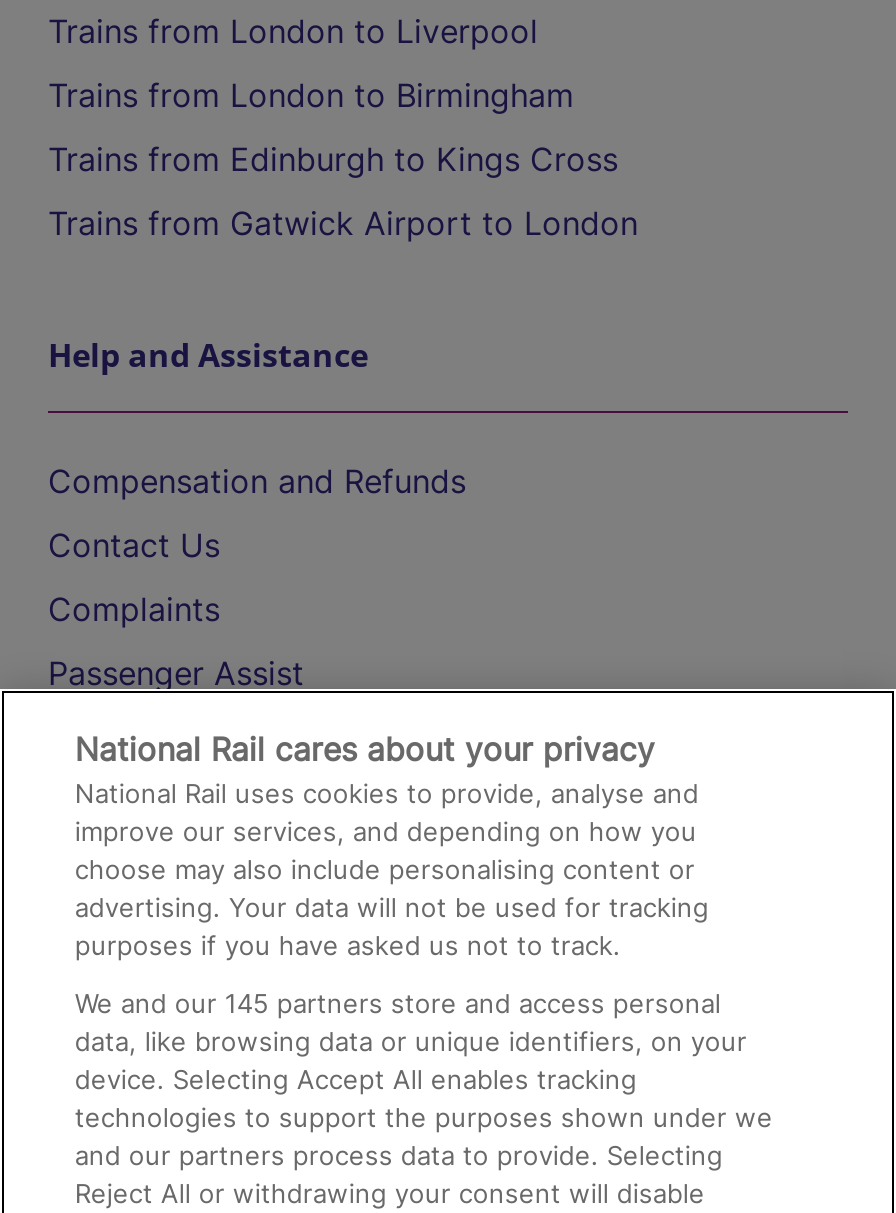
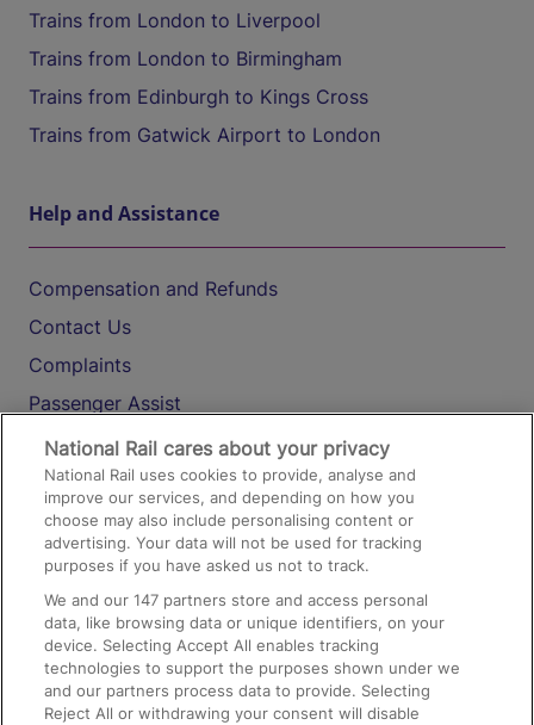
- We and our 145 partners store and access personal
+ We and our 147 partners store and access personal
